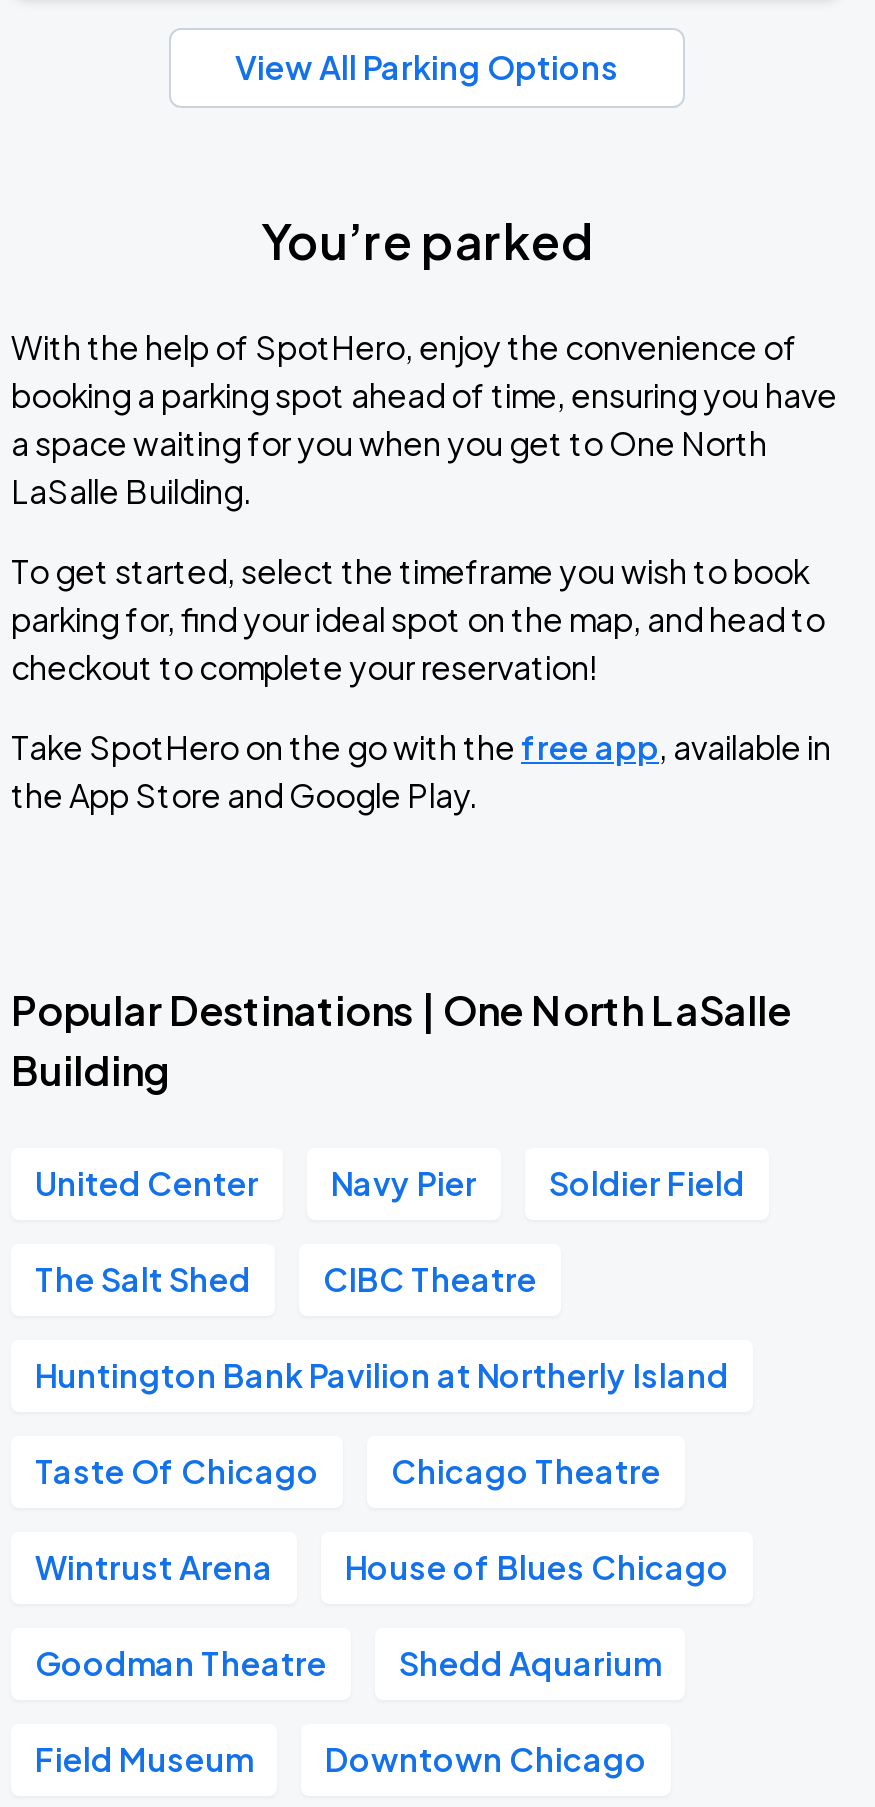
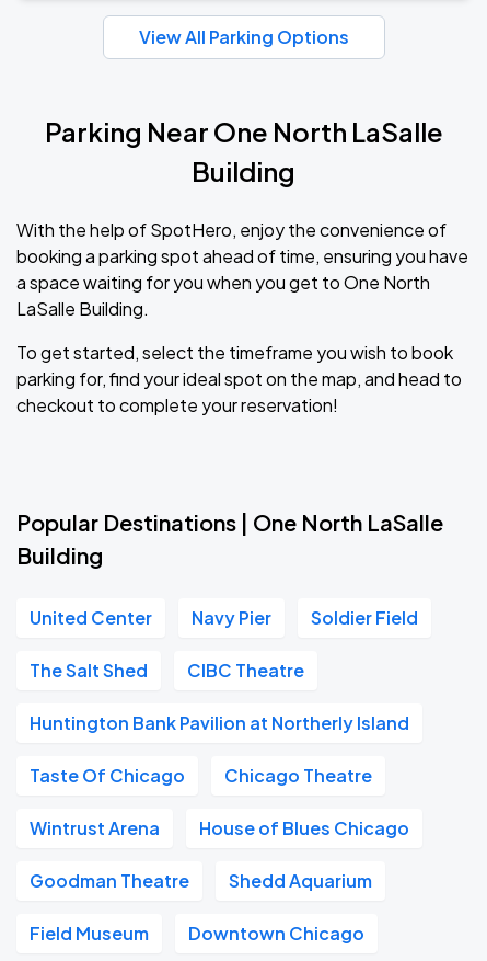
- You’re parked
+ Parking Near One North LaSalle
+ Building

moved down: With the help of SpotHero, enjoy the convenience of | booking a parking spot ahead of time, ensuring you have | a space waiting for you when you get to One North | LaSalle Building. | To get started, select the timeframe you wish to book | parking for, find your ideal spot on the map, and head to | checkout to complete your reservation!

- Take SpotHero on the go with the free app, available in
- the App Store and Google Play.
